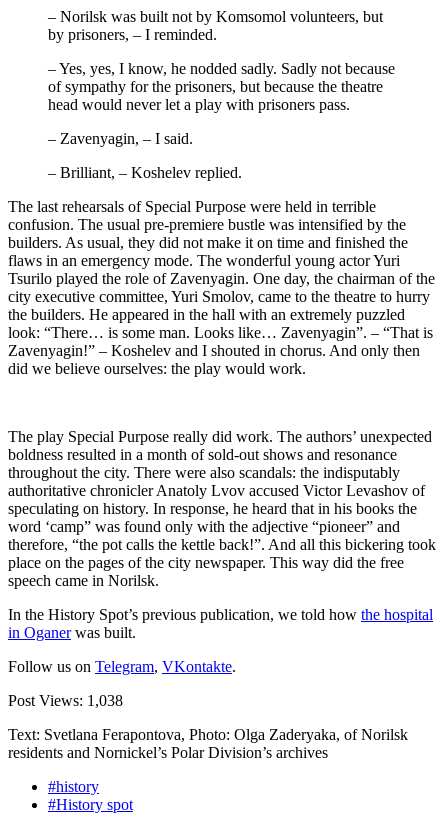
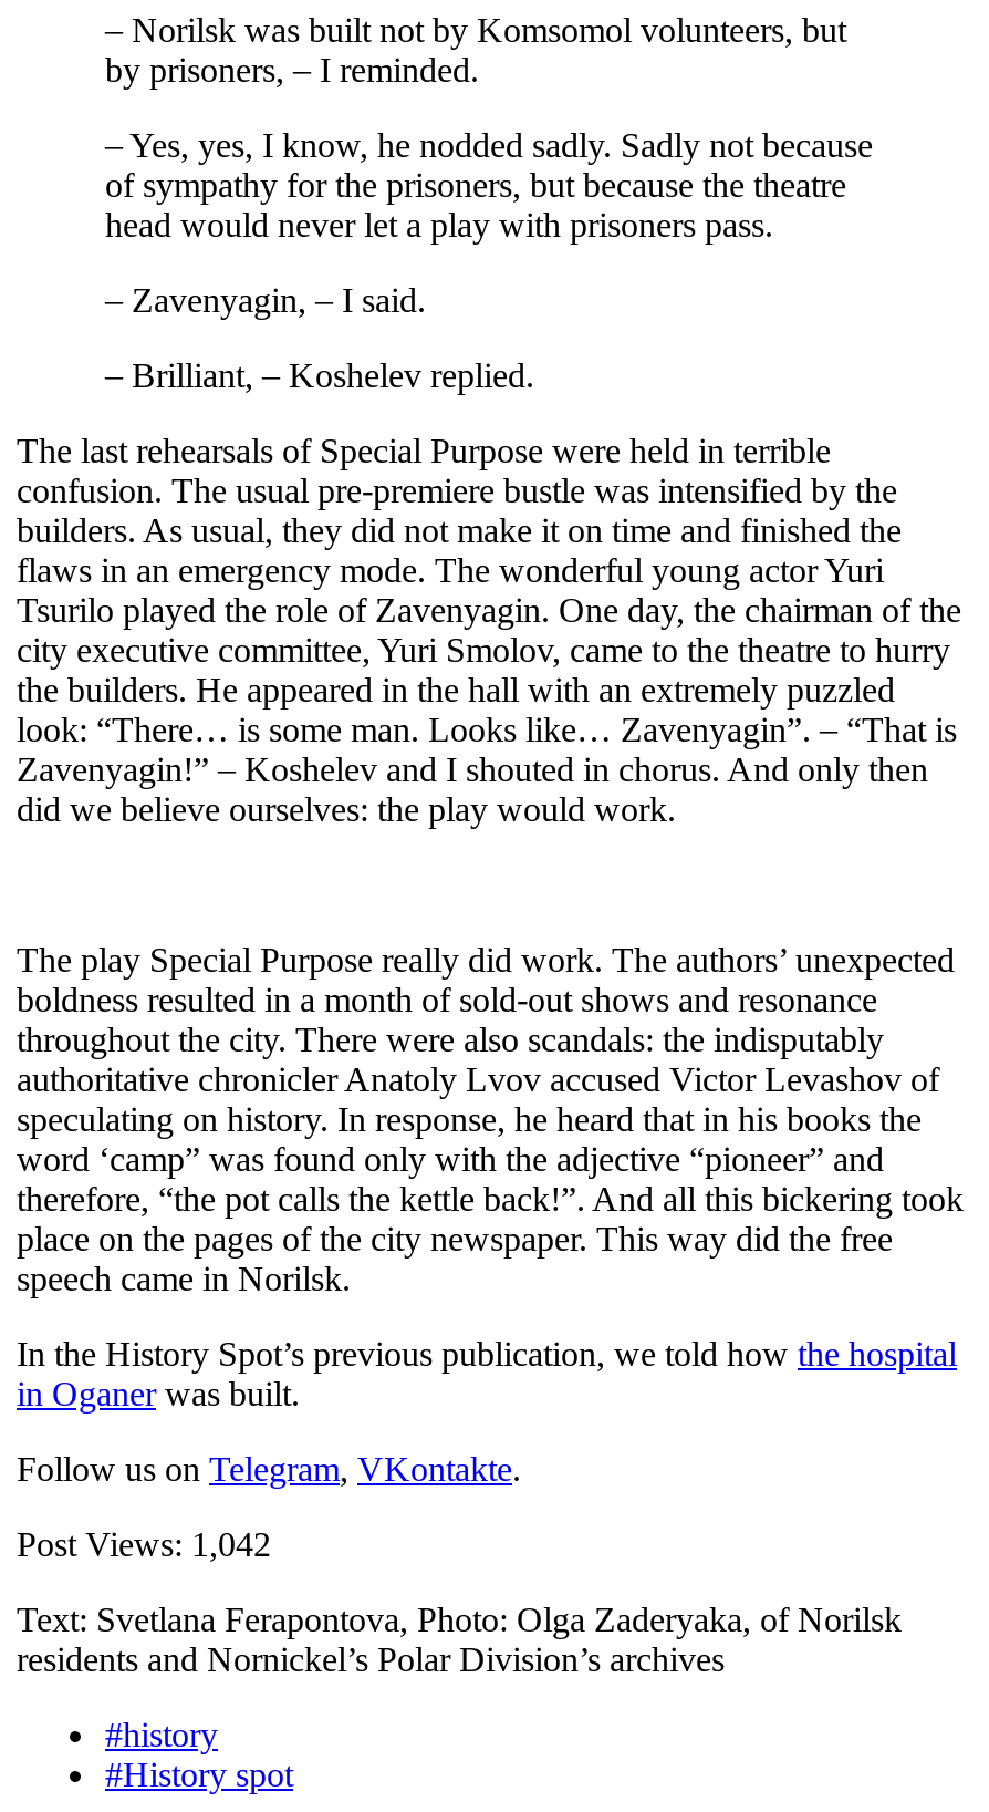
- Post Views: 1,038
+ Post Views: 1,042
